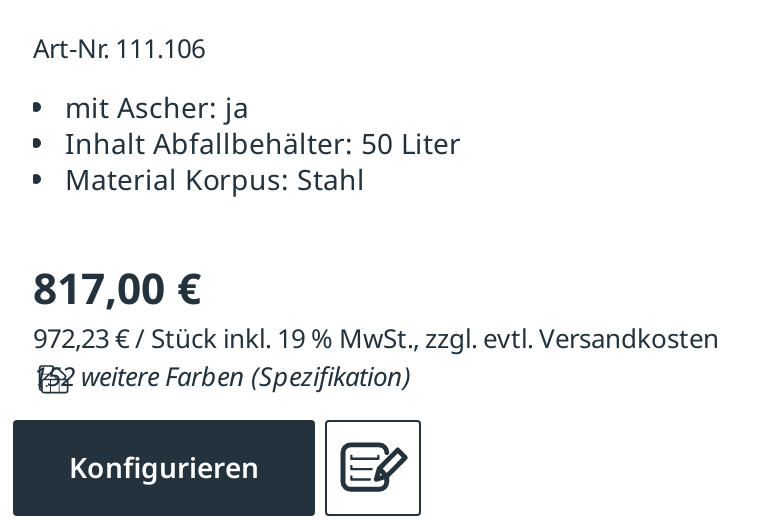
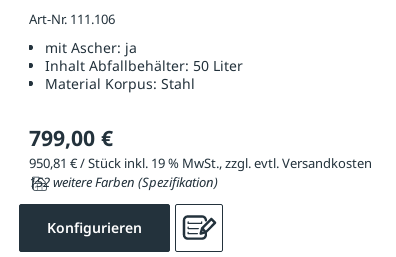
- 817,00 €
+ 799,00 €

- 972,23 € / Stück inkl. 19 % MwSt., zzgl. evtl. Versandkosten
+ 950,81 € / Stück inkl. 19 % MwSt., zzgl. evtl. Versandkosten
